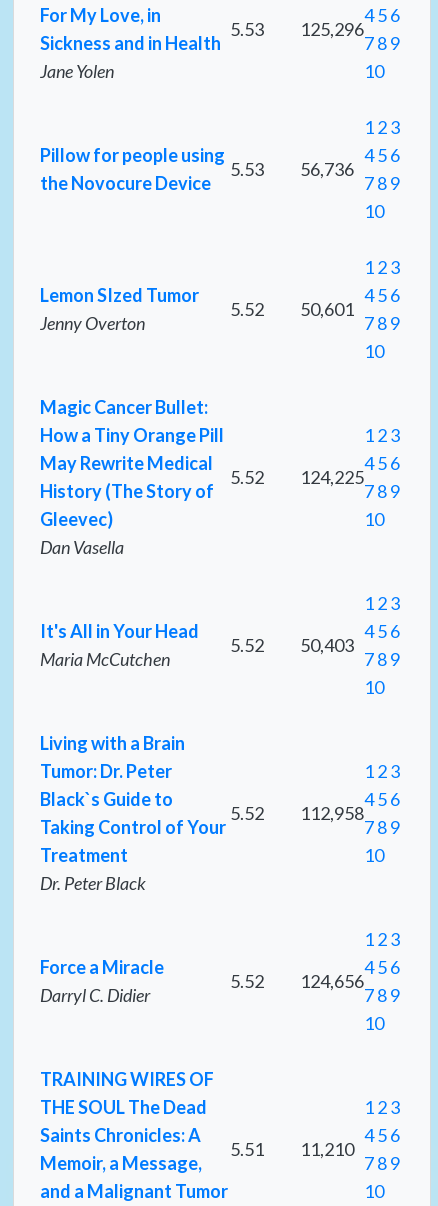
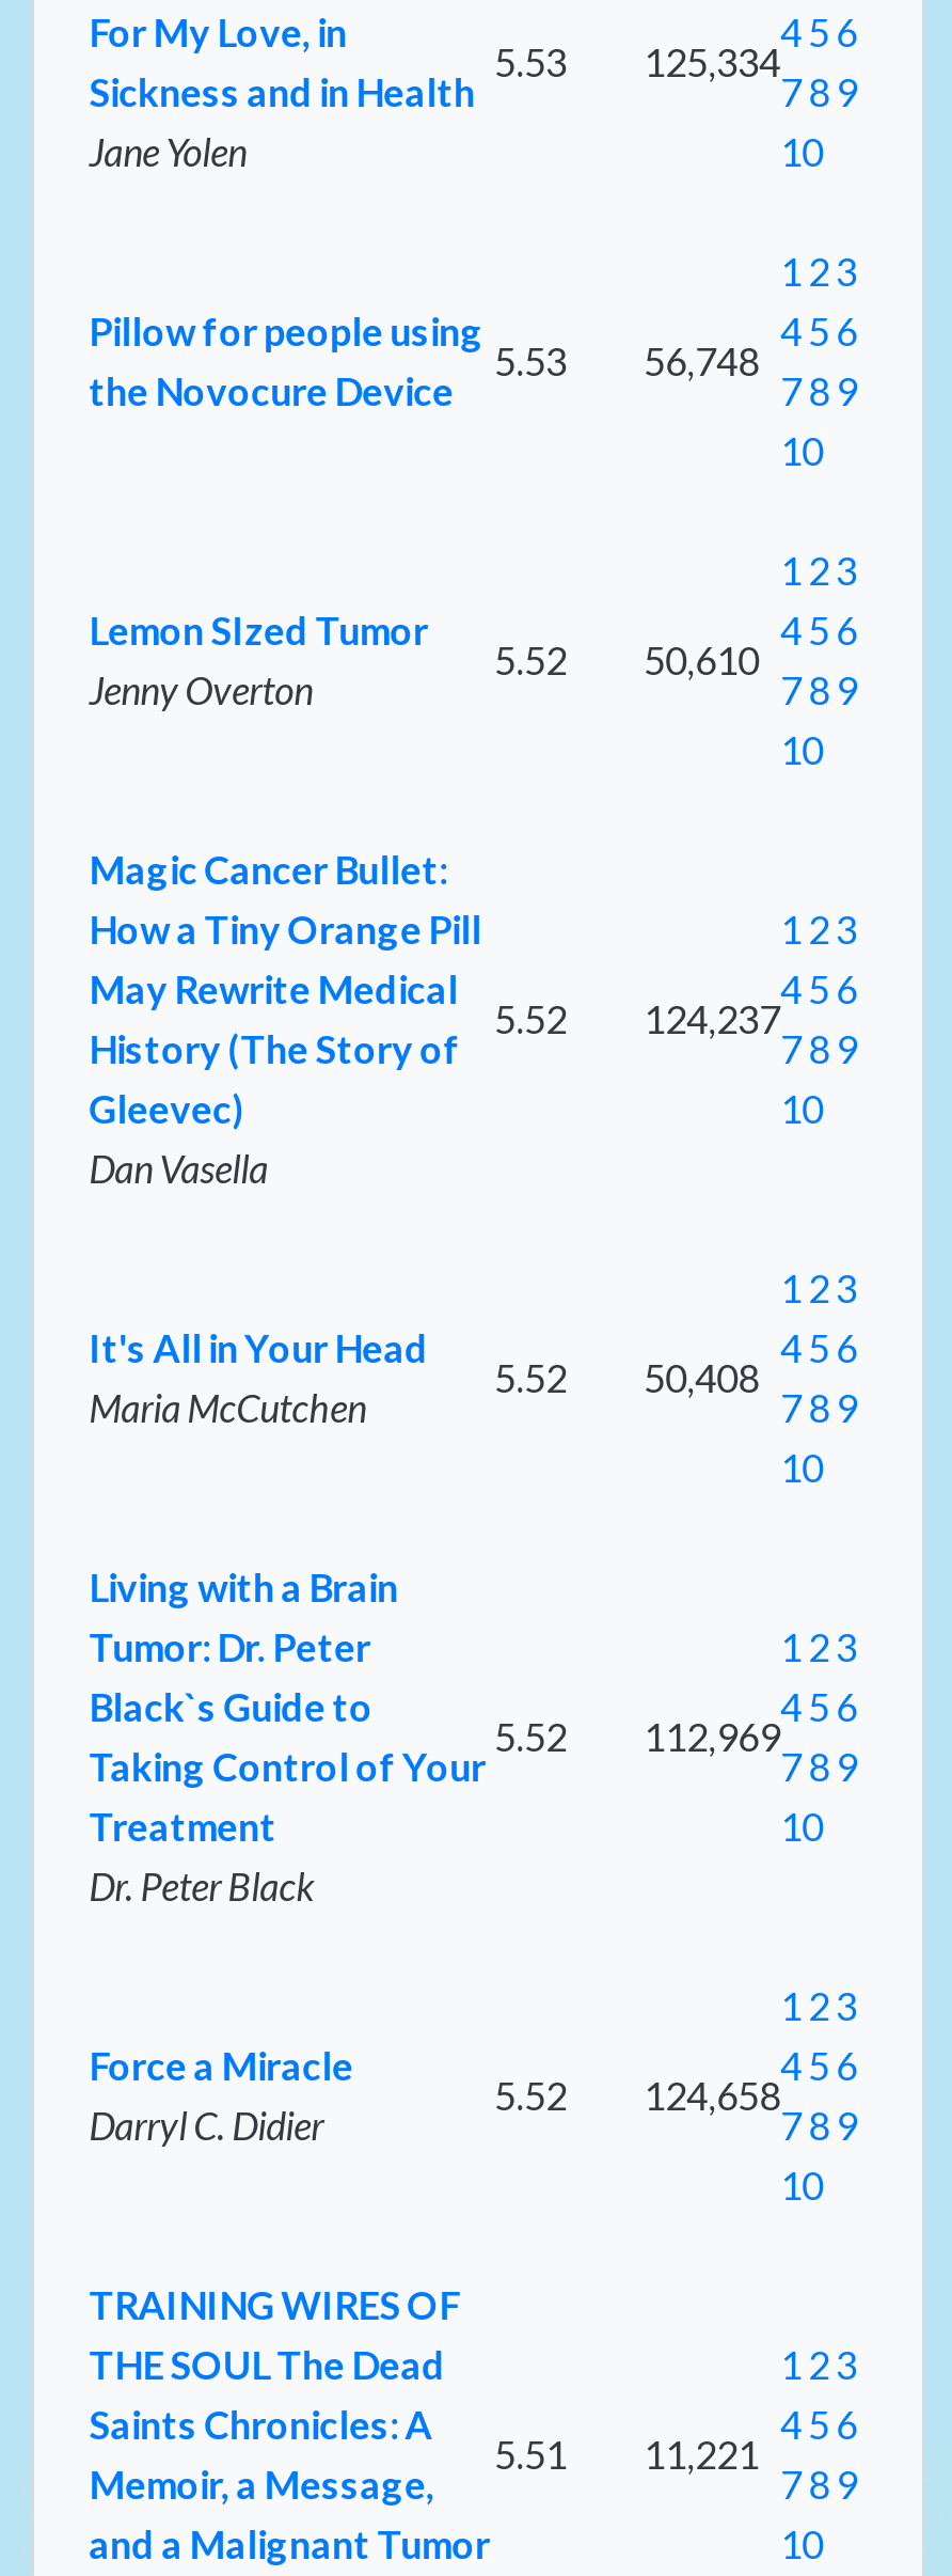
- 5.53 125,296
+ 5.53 125,334

- 5.53 56,736
+ 5.53 56,748

- 5.52 50,601
+ 5.52 50,610

- 5.52 124,225
+ 5.52 124,237

- 5.52 50,403
+ 5.52 50,408

- 5.52 112,958
+ 5.52 112,969

- 5.52 124,656
+ 5.52 124,658

- 5.51 11,210
+ 5.51 11,221
